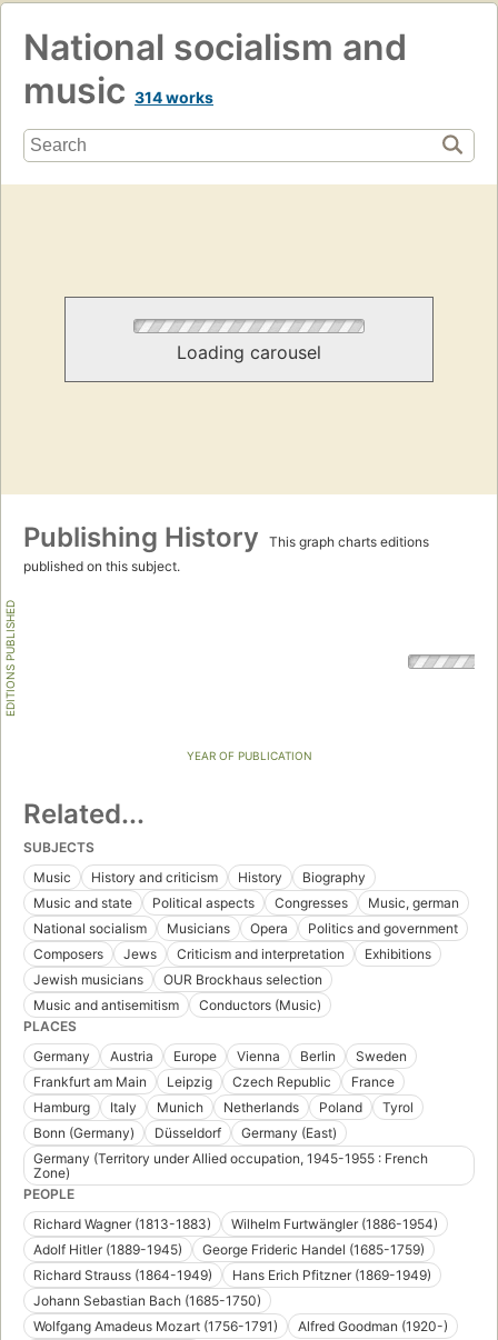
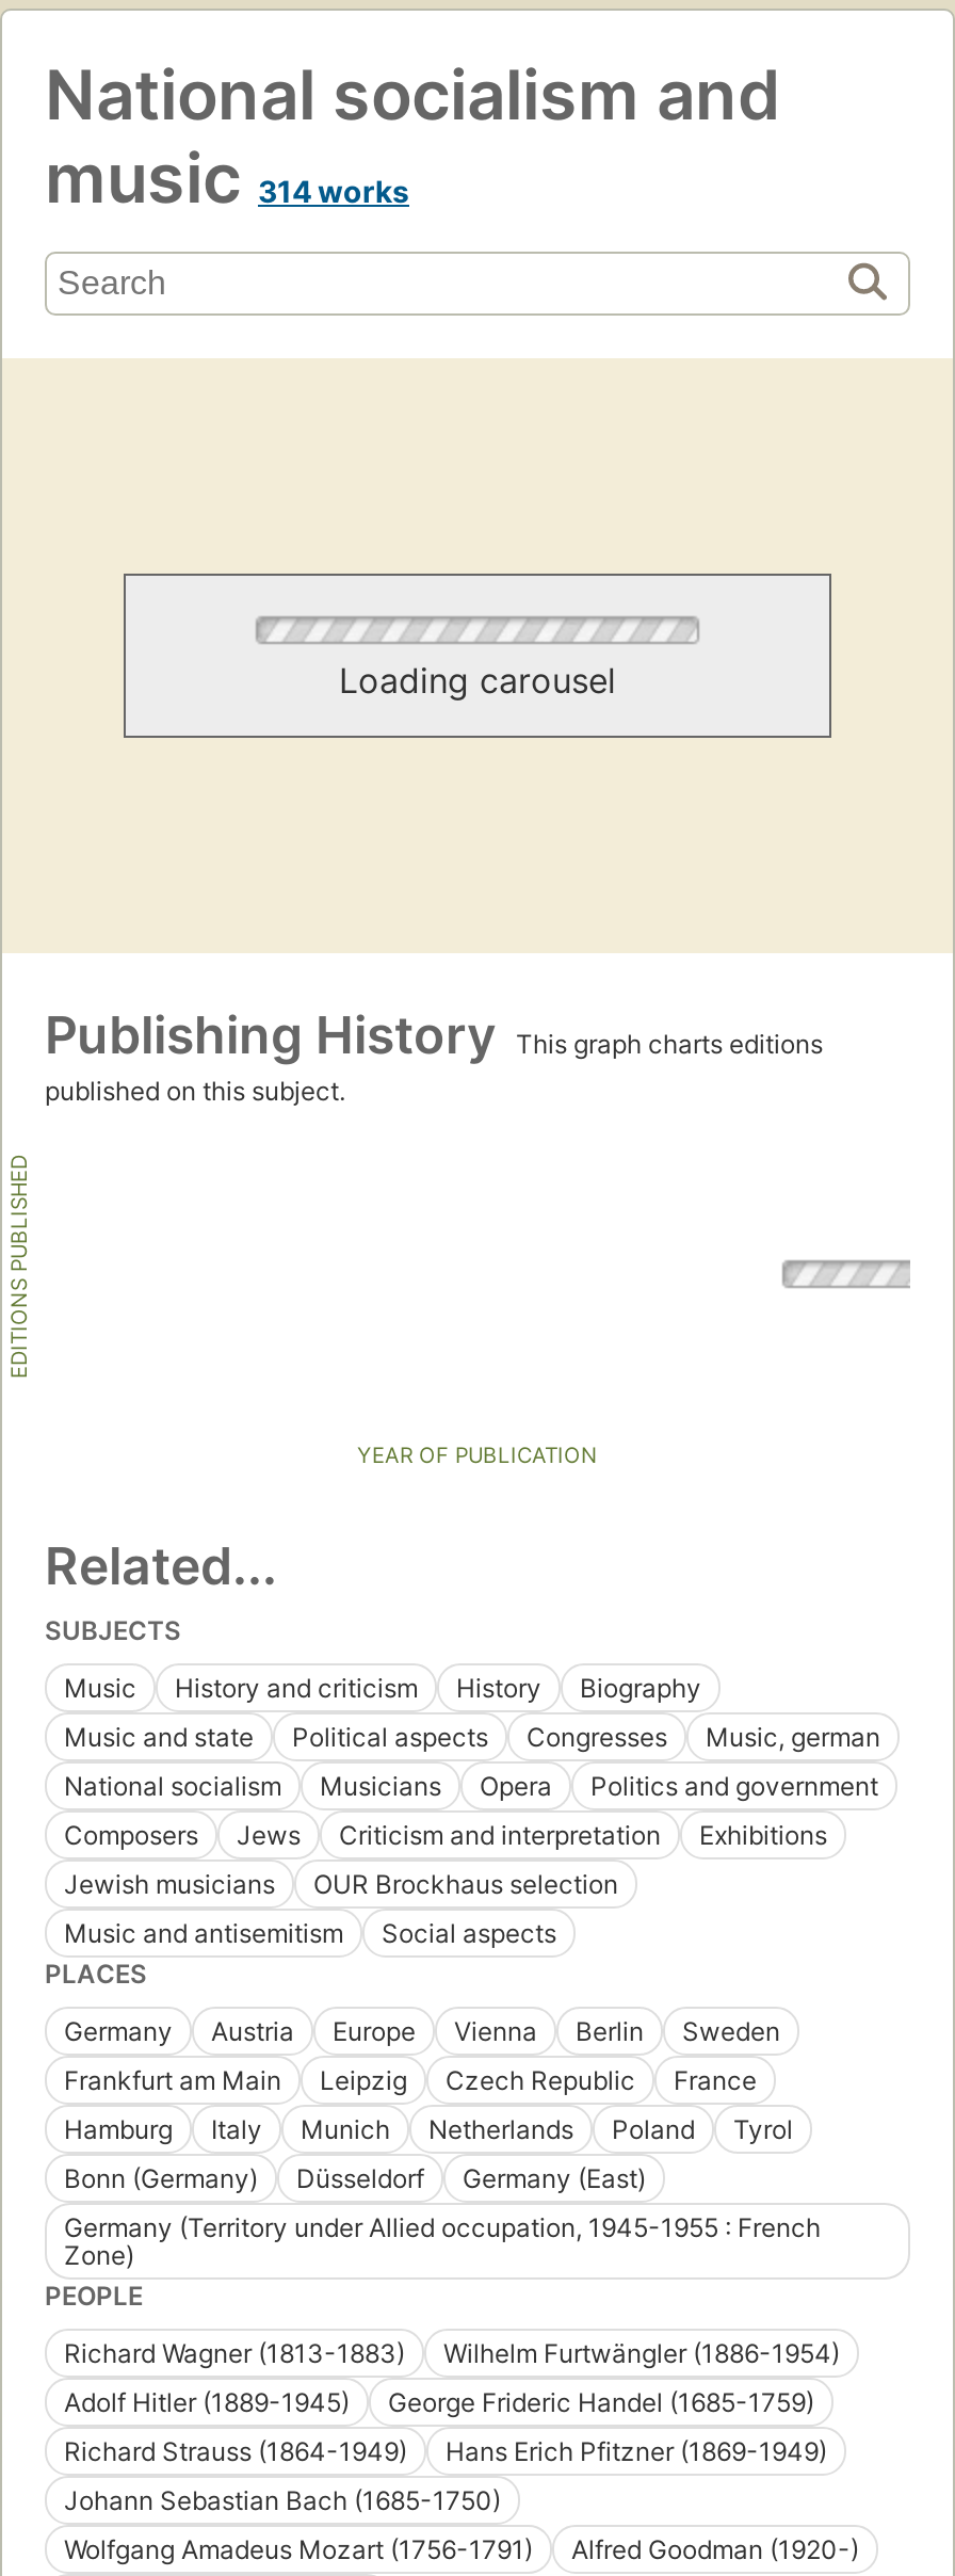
- Conductors (Music)
+ Social aspects
